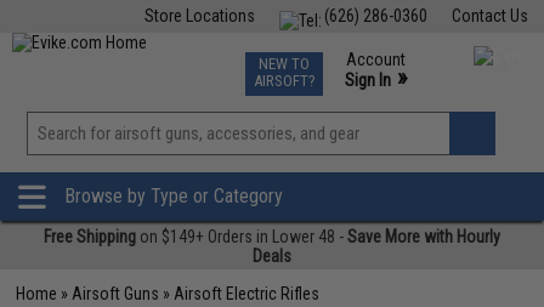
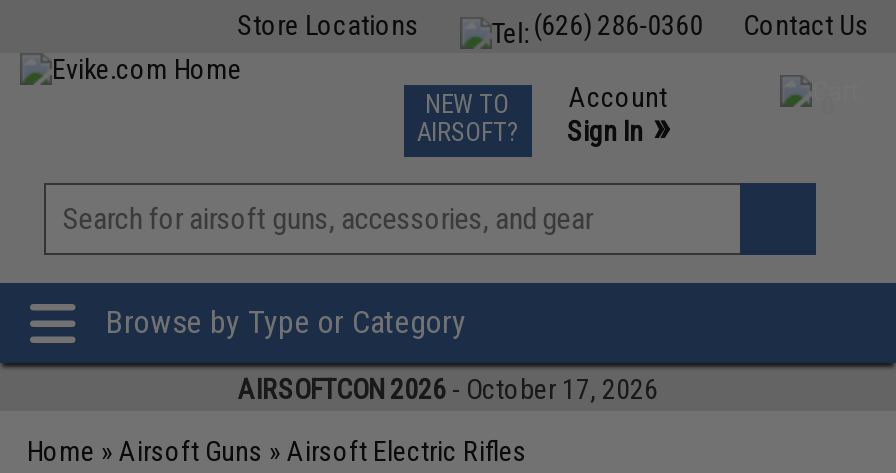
- Free Shipping on $149+ Orders in Lower 48 - Save More with Hourly
- Deals
+ AIRSOFTCON 2026 - October 17, 2026
